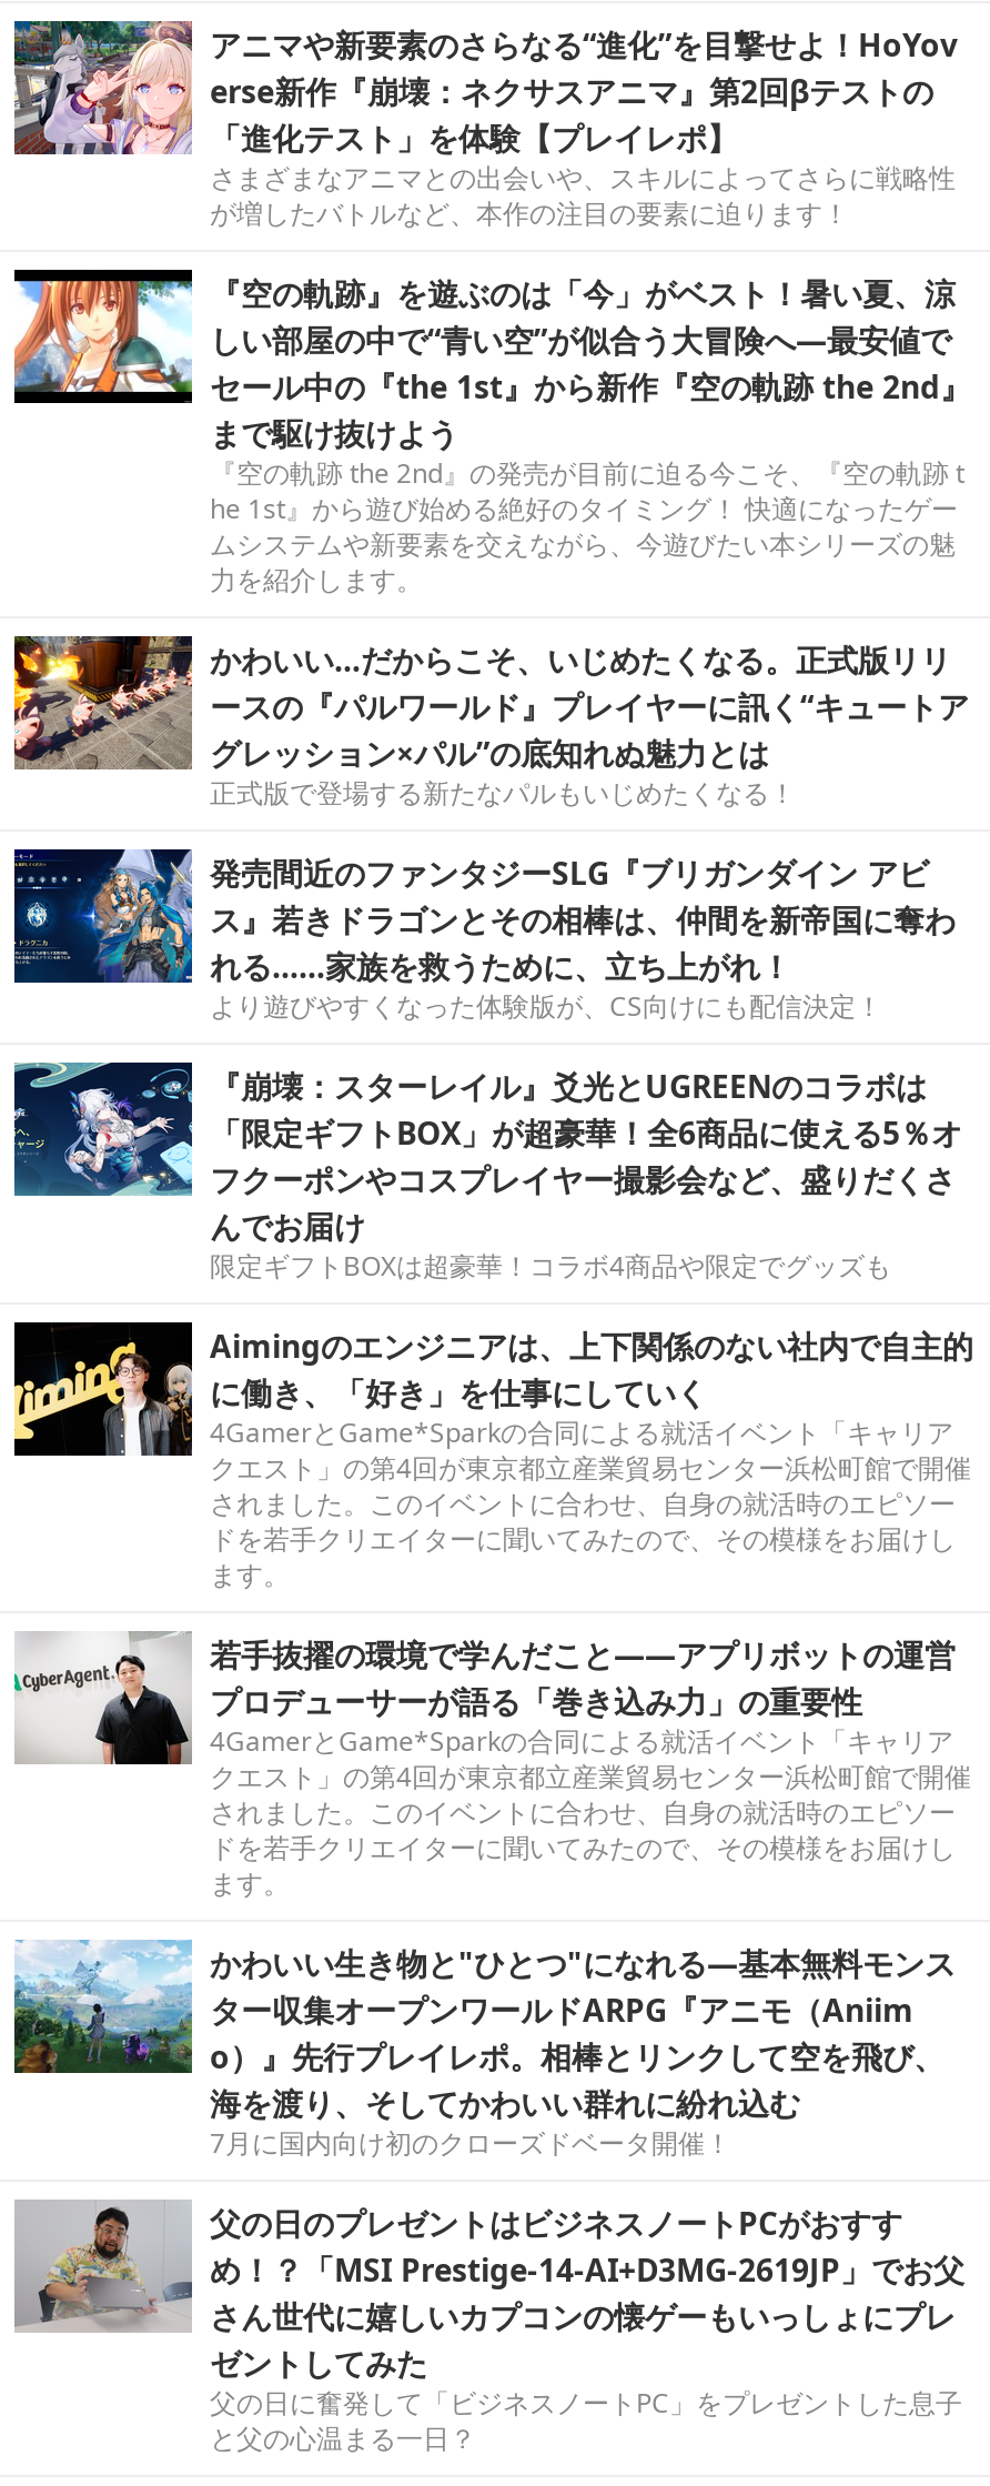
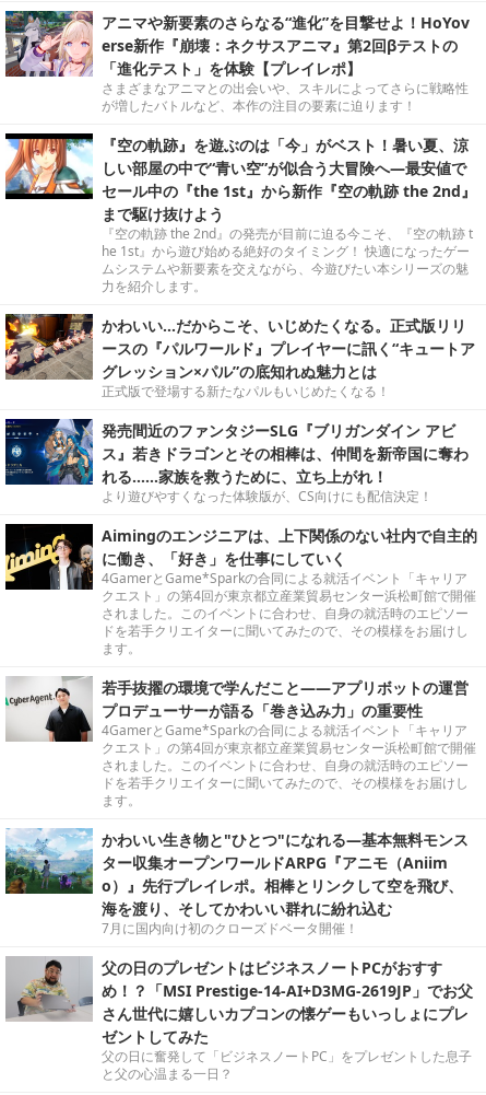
- [image]
- 『崩壊：スターレイル』爻光とUGREENのコラボは
- 「限定ギフトBOX」が超豪華！全6商品に使える5％オ
- フクーポンやコスプレイヤー撮影会など、盛りだくさ
- んでお届け
- 限定ギフトBOXは超豪華！コラボ4商品や限定でグッズも
